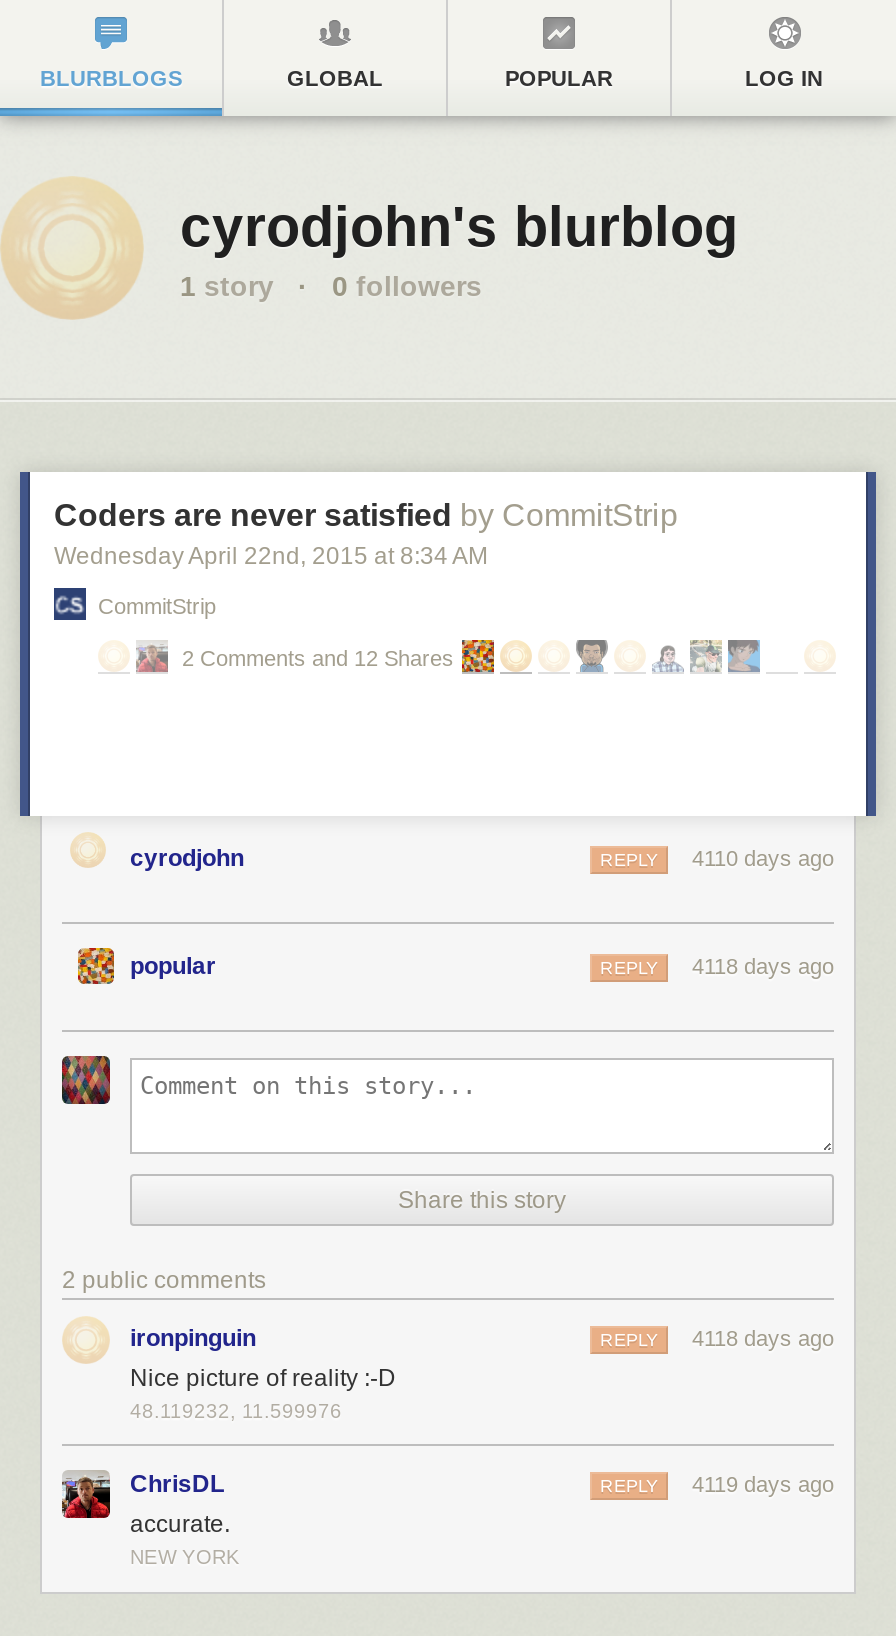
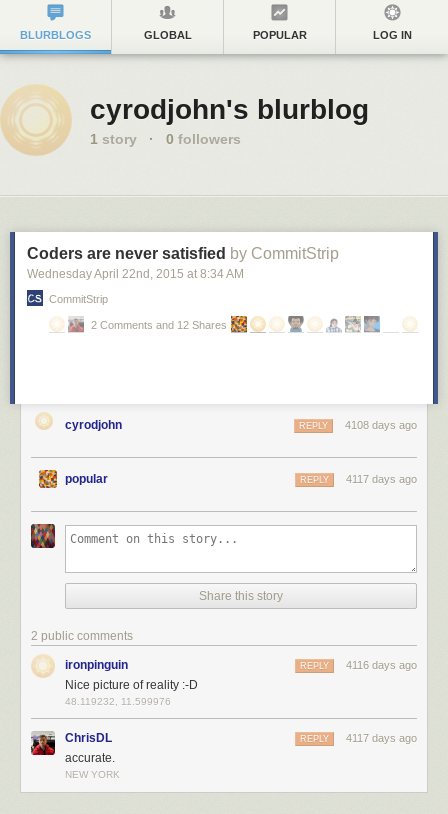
- REPLY 4110 days ago
+ REPLY 4108 days ago

- REPLY 4118 days ago
+ REPLY 4117 days ago

- REPLY 4118 days ago
+ REPLY 4116 days ago

- REPLY 4119 days ago
+ REPLY 4117 days ago
